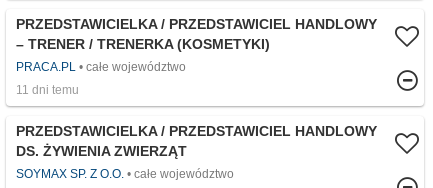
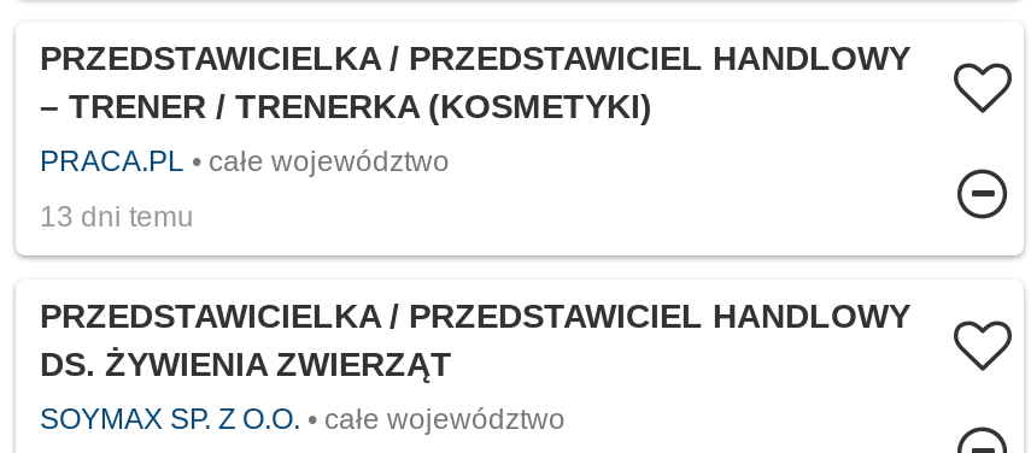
- 11 dni temu
+ 13 dni temu
